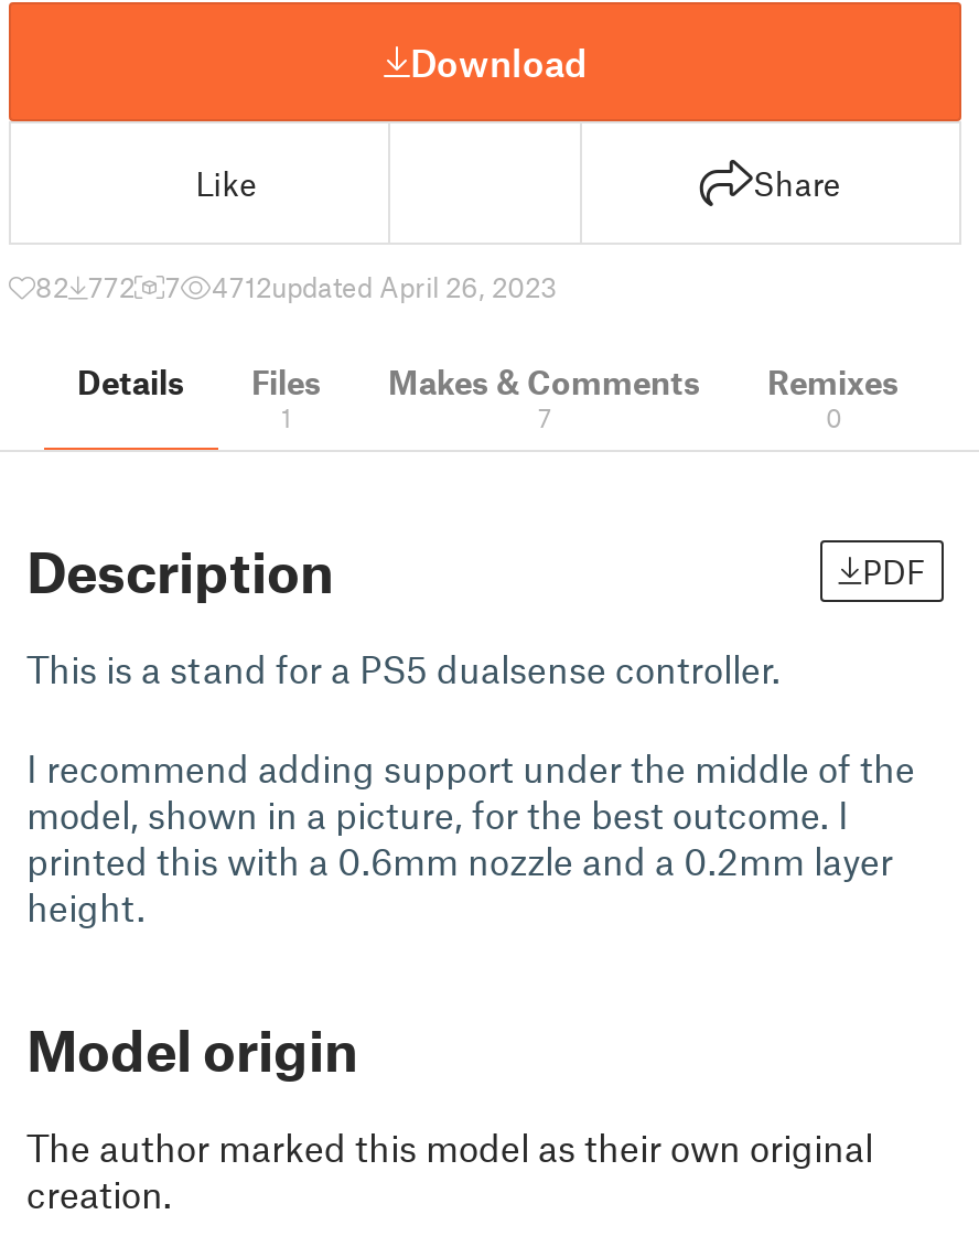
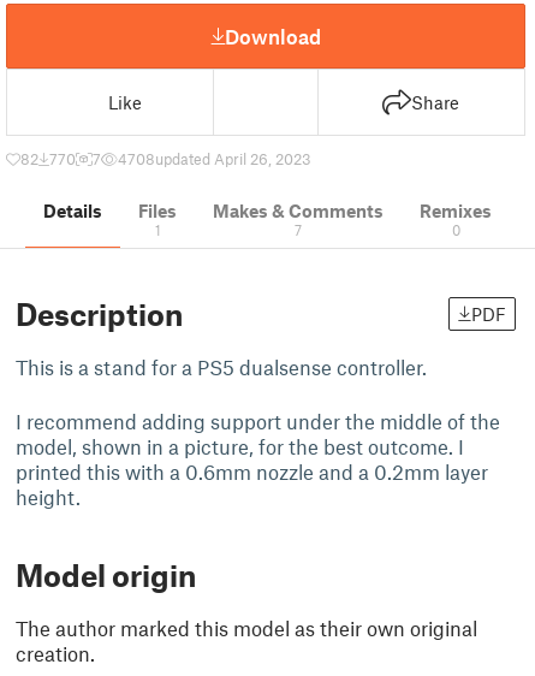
- 82 772
+ 82 770

- 4712updated April 26, 2023
+ 4708updated April 26, 2023
